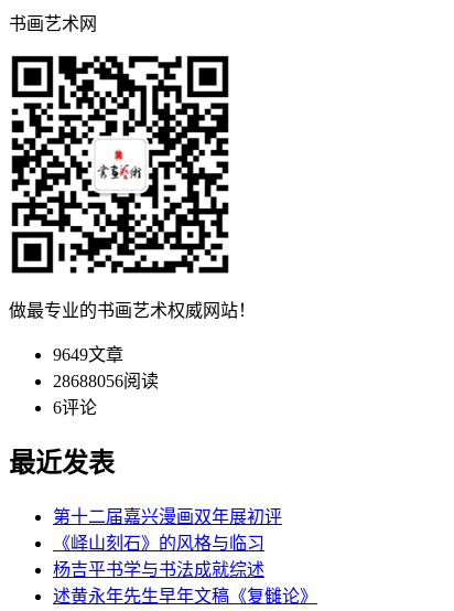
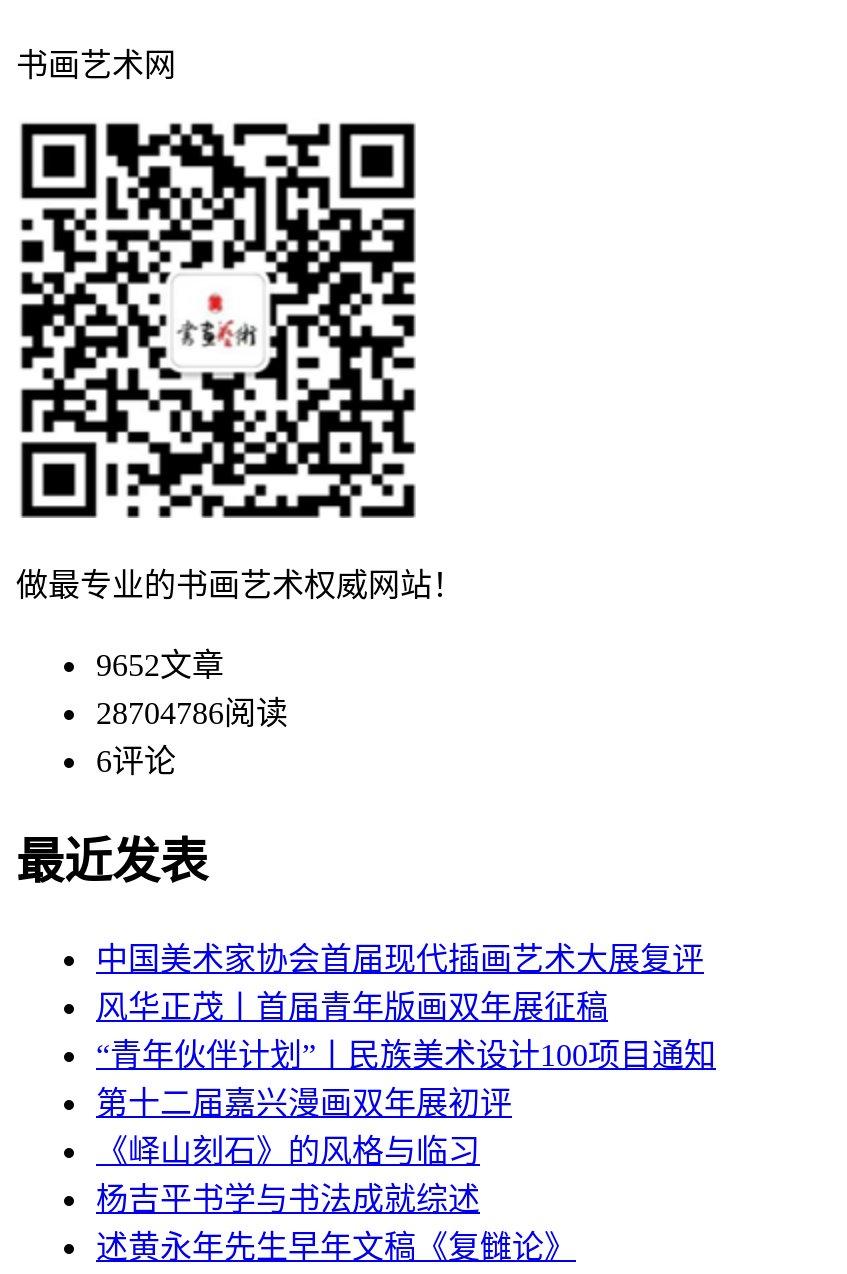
- 9649文章
+ 9652文章

- 28688056阅读
+ 28704786阅读

+ 中国美术家协会首届现代插画艺术大展复评
+ 风华正茂丨首届青年版画双年展征稿
+ “青年伙伴计划”丨民族美术设计100项目通知
